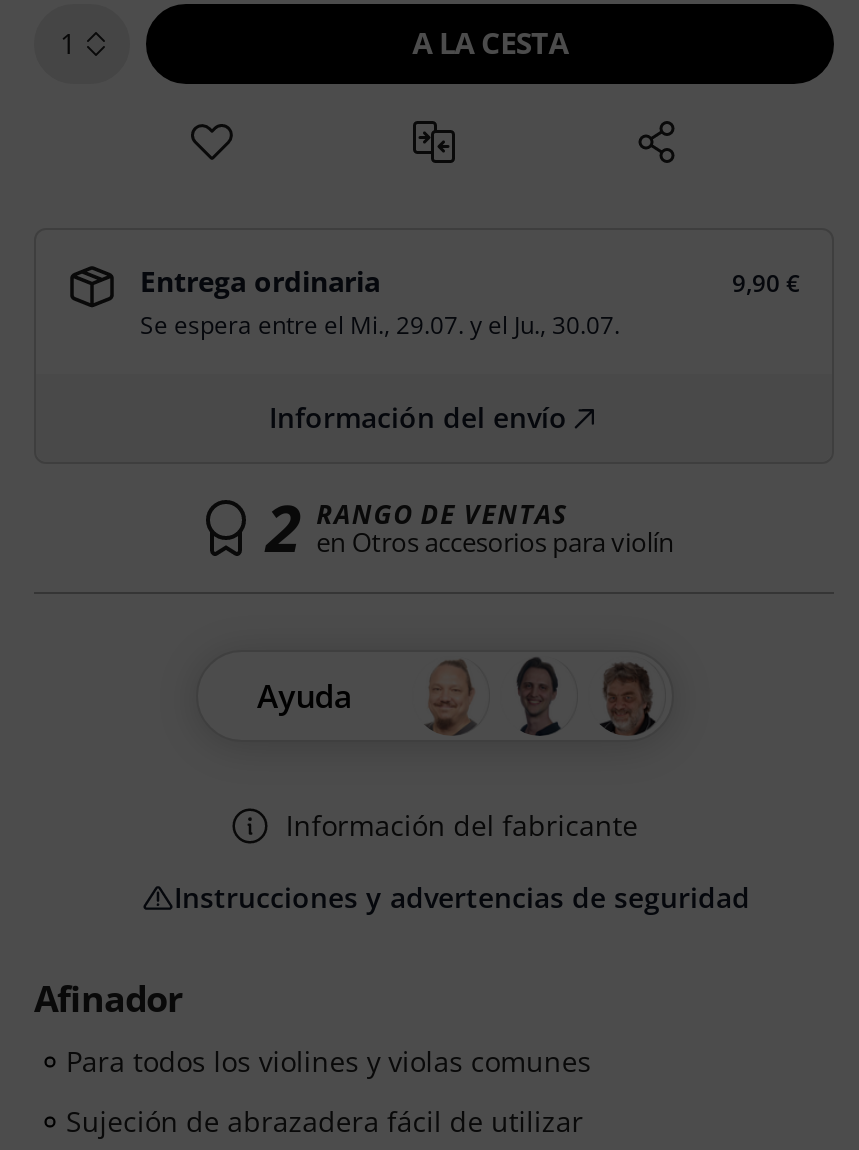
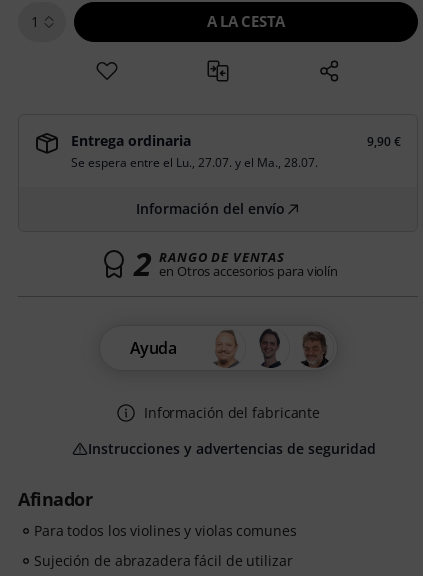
- Se espera entre el Mi., 29.07. y el Ju., 30.07.
+ Se espera entre el Lu., 27.07. y el Ma., 28.07.
